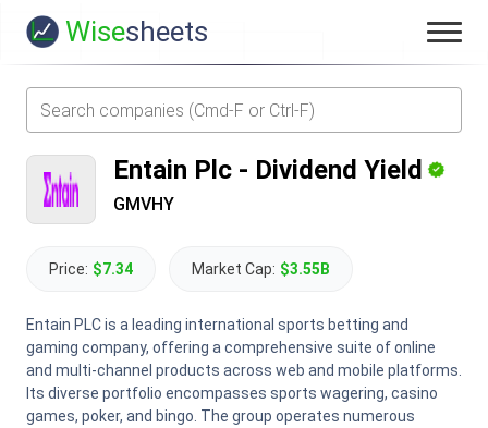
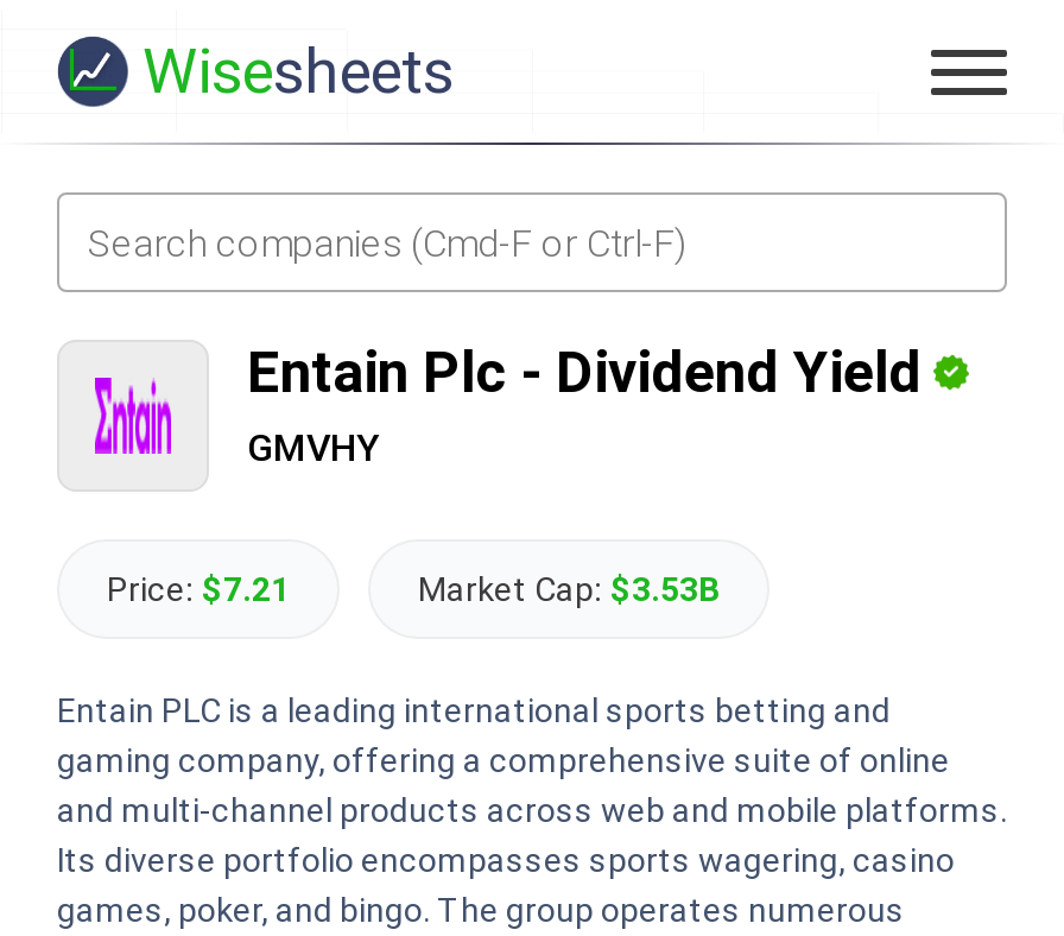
- Price: $7.34
+ Price: $7.21

- Market Cap: $3.55B
+ Market Cap: $3.53B
